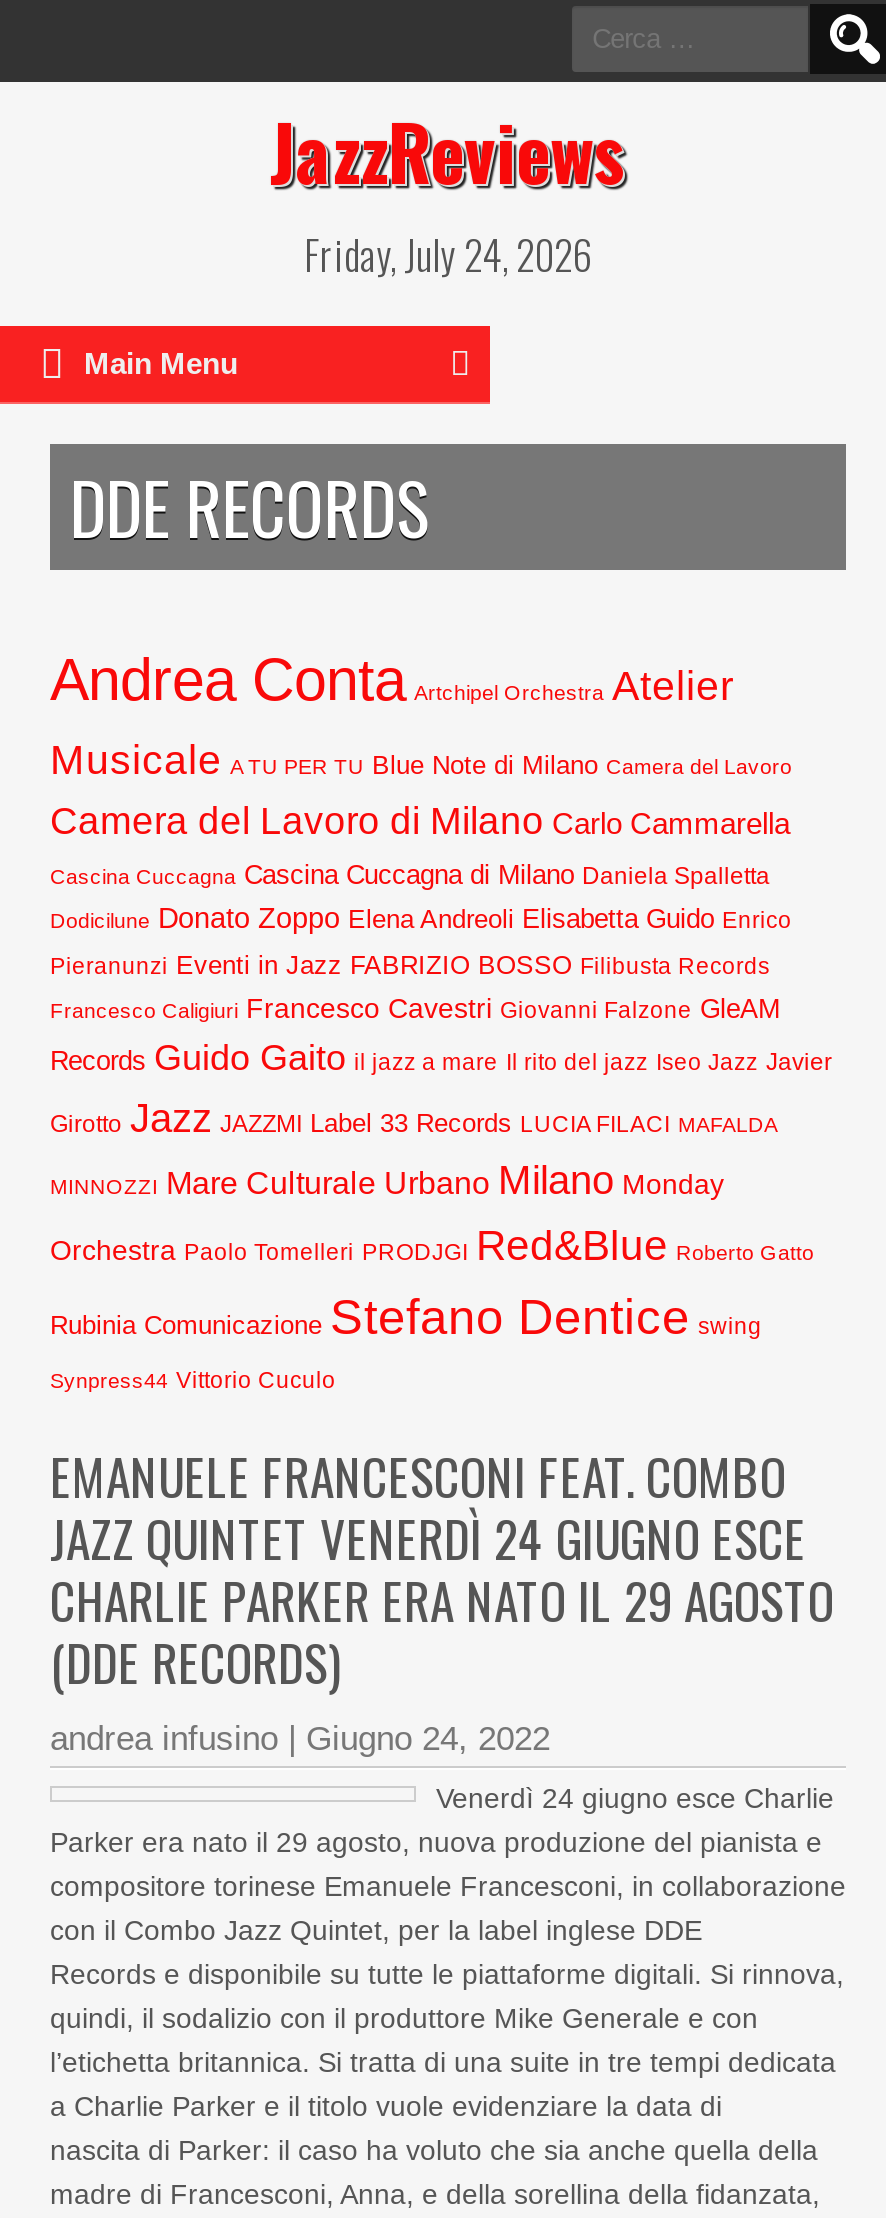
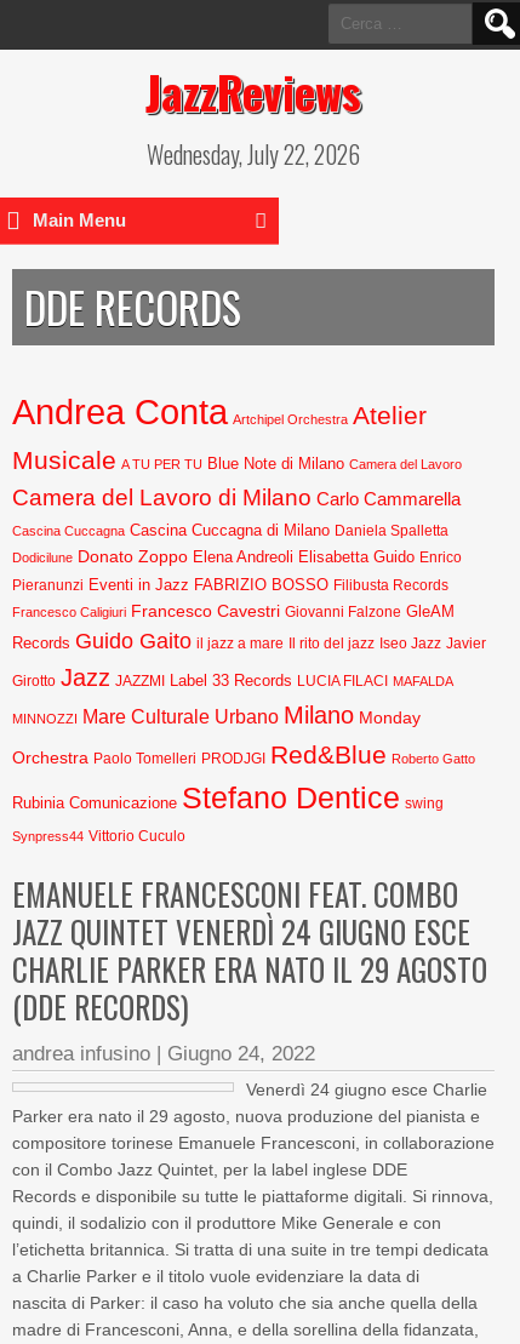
- Friday, July 24, 2026
+ Wednesday, July 22, 2026
